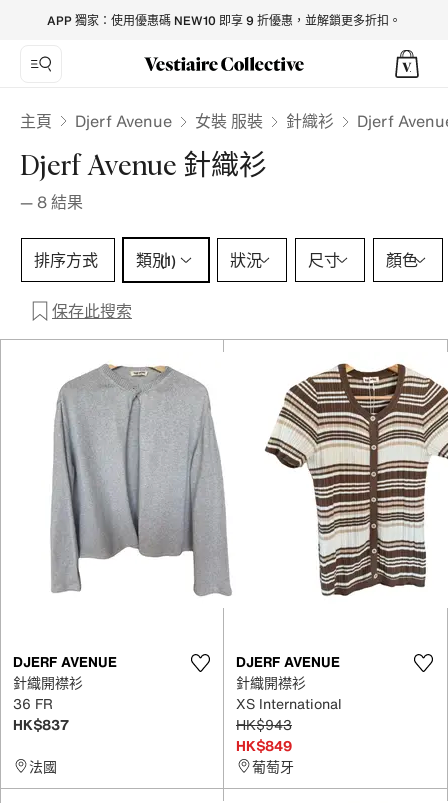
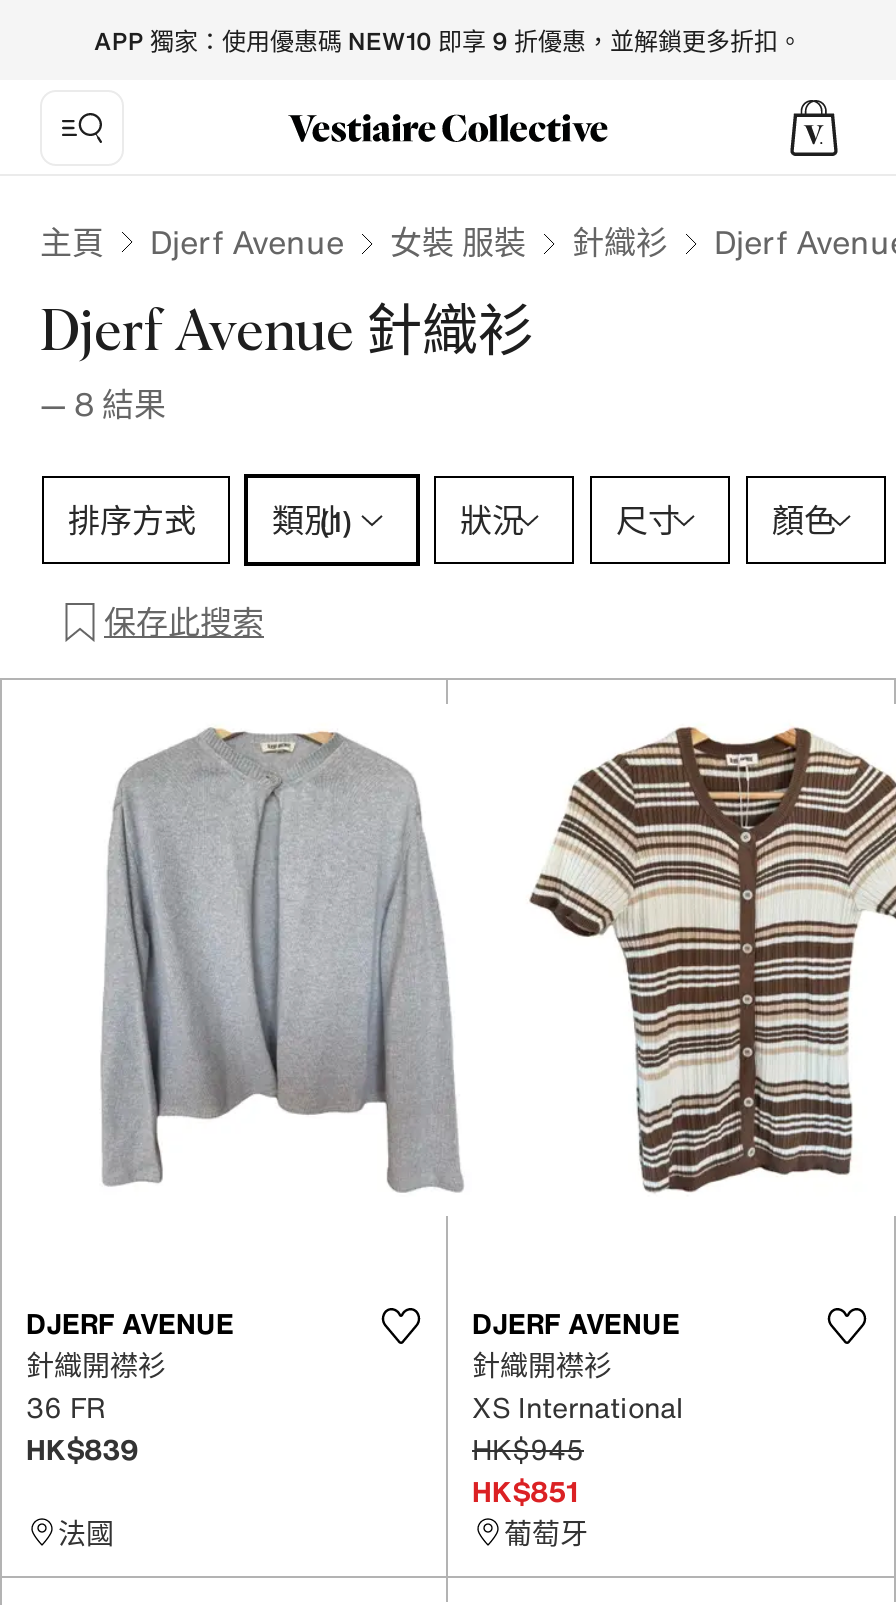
- HK$837
+ HK$839

- HK$943
- HK$849
+ HK$945
+ HK$851
